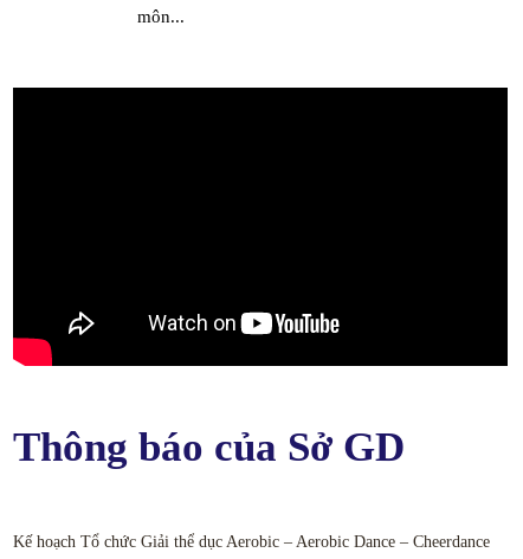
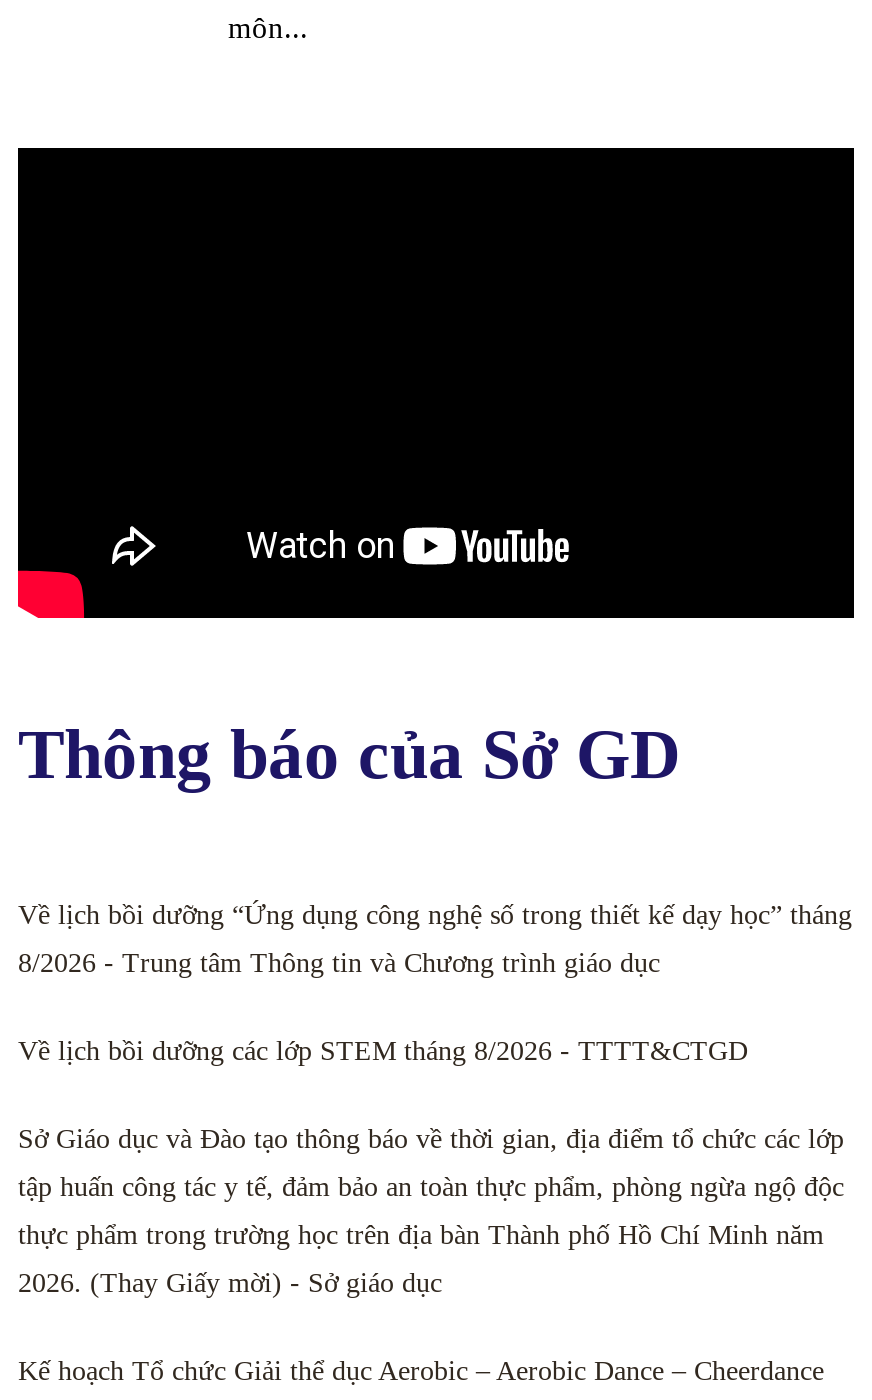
+ Về lịch bồi dưỡng “Ứng dụng công nghệ số trong thiết kế dạy học” tháng
+ 8/2026 - Trung tâm Thông tin và Chương trình giáo dục
+ Về lịch bồi dưỡng các lớp STEM tháng 8/2026 - TTTT&CTGD
+ Sở Giáo dục và Đào tạo thông báo về thời gian, địa điểm tổ chức các lớp
+ tập huấn công tác y tế, đảm bảo an toàn thực phẩm, phòng ngừa ngộ độc
+ thực phẩm trong trường học trên địa bàn Thành phố Hồ Chí Minh năm
+ 2026. (Thay Giấy mời) - Sở giáo dục
